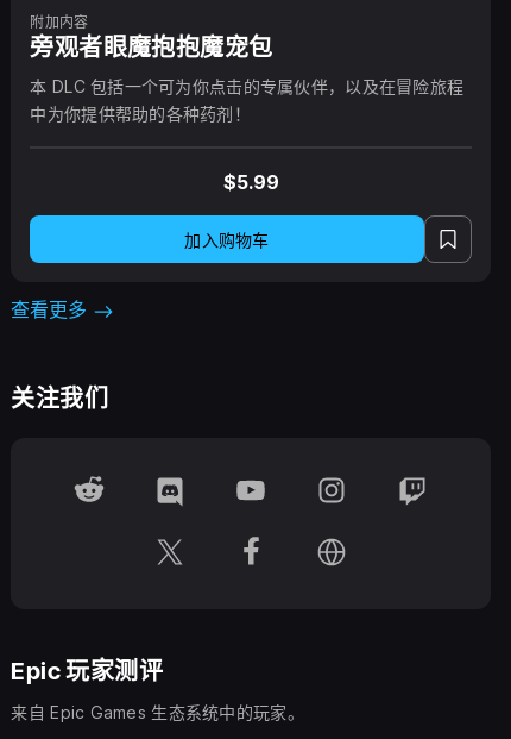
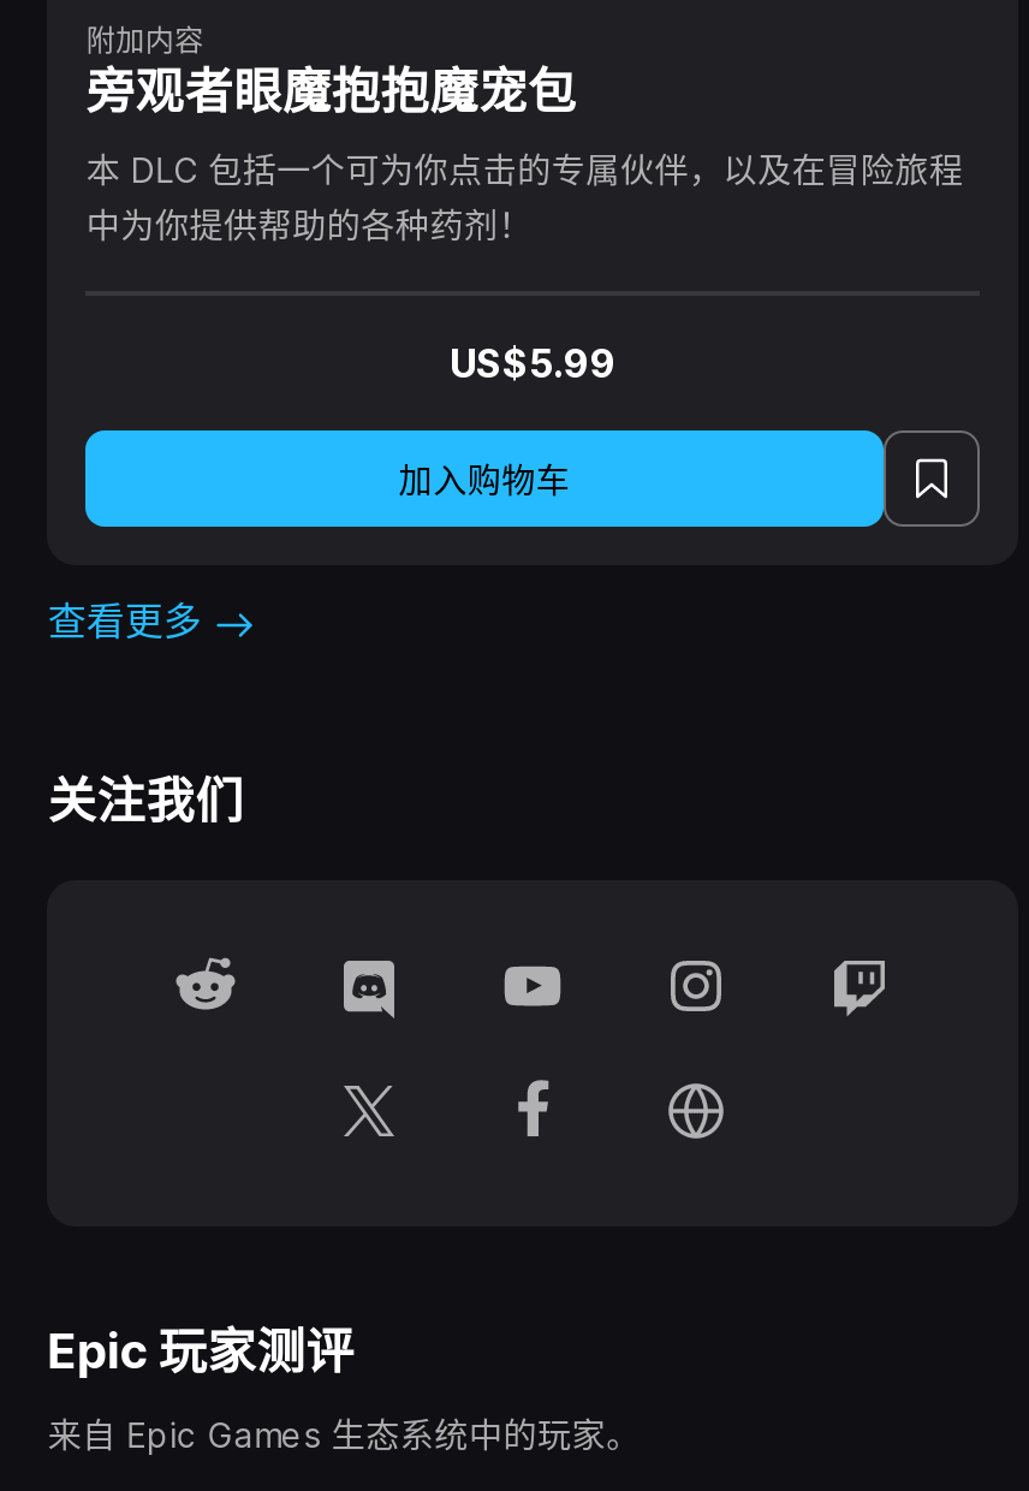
- $5.99
+ US$5.99
